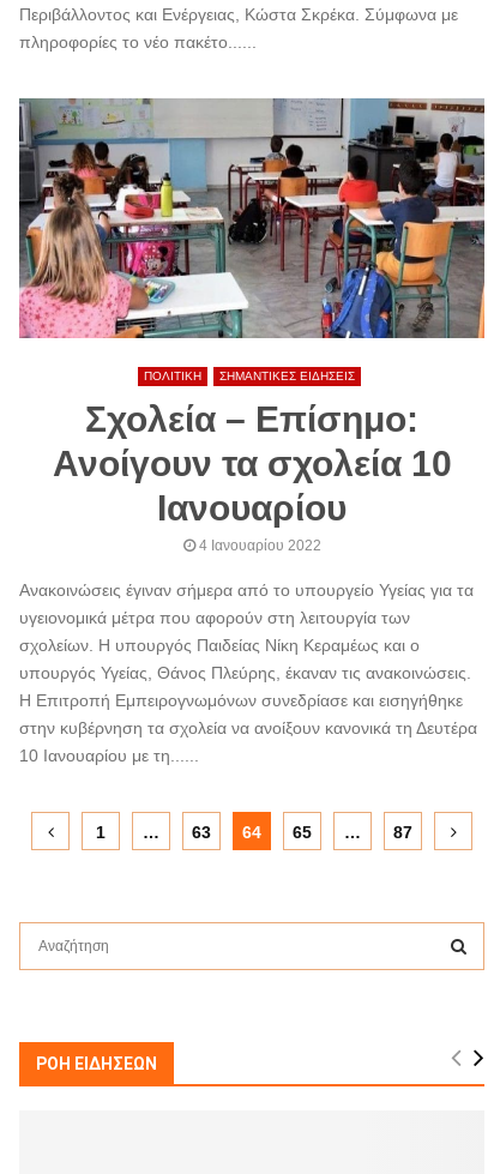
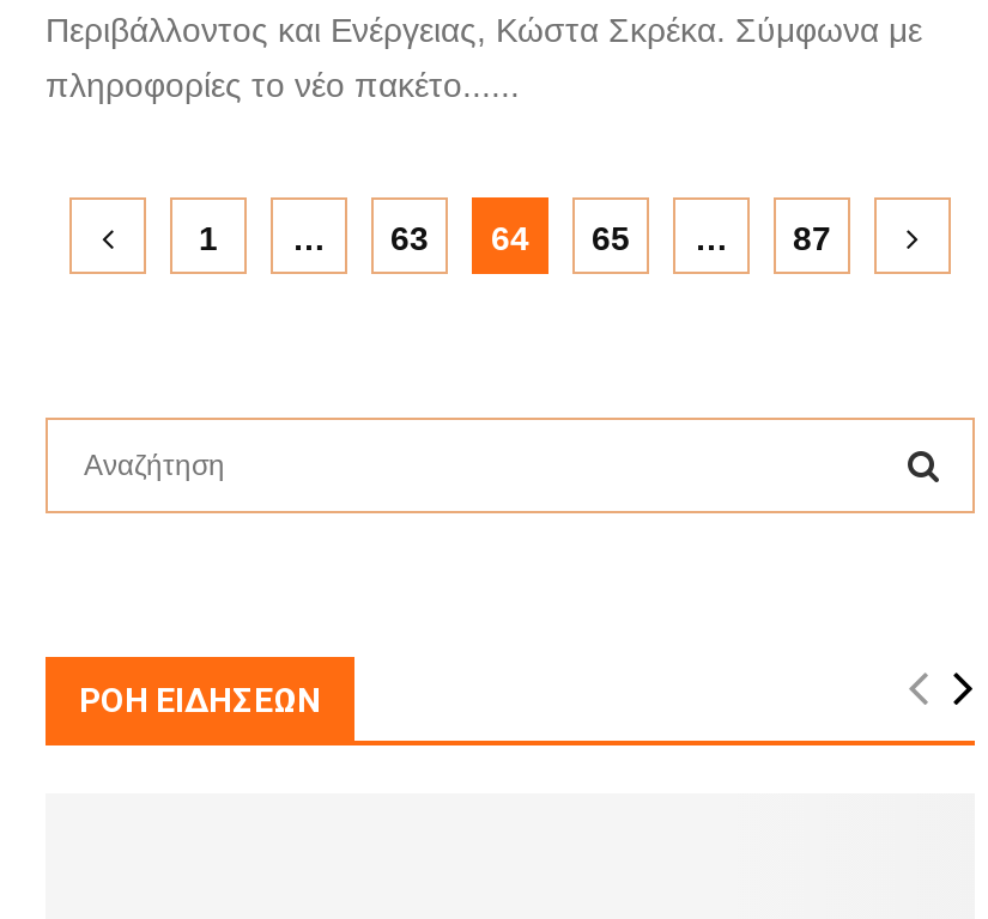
- [image]
- ΠΟΛΙΤΙΚΗ
- ΣΗΜΑΝΤΙΚΕΣ ΕΙΔΗΣΕΙΣ
- Σχολεία – Επίσημο:
- Ανοίγουν τα σχολεία 10
- Ιανουαρίου
- 4 Ιανουαρίου 2022
- Ανακοινώσεις έγιναν σήμερα από το υπουργείο Υγείας για τα
- υγειονομικά μέτρα που αφορούν στη λειτουργία των
- σχολείων. Η υπουργός Παιδείας Νίκη Κεραμέως και ο
- υπουργός Υγείας, Θάνος Πλεύρης, έκαναν τις ανακοινώσεις.
- Η Επιτροπή Εμπειρογνωμόνων συνεδρίασε και εισηγήθηκε
- στην κυβέρνηση τα σχολεία να ανοίξουν κανονικά τη Δευτέρα
- 10 Ιανουαρίου με τη......
